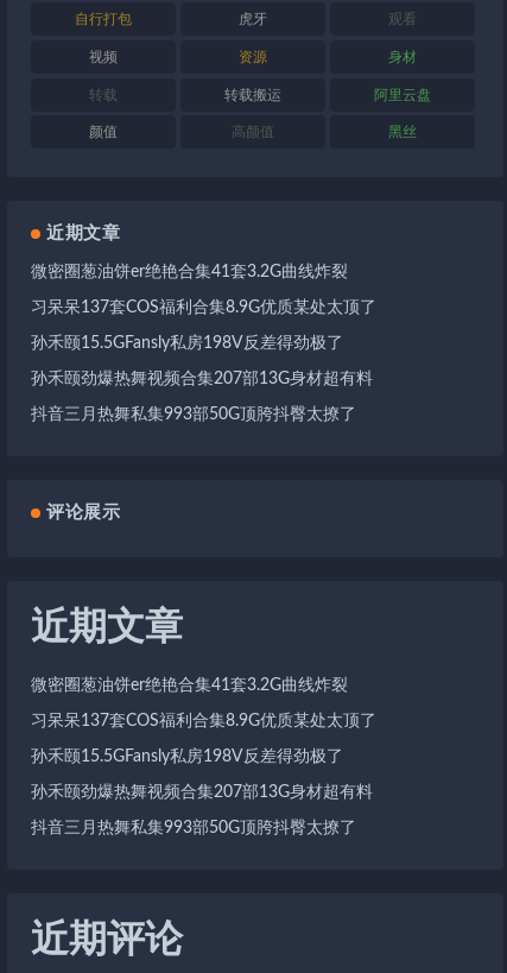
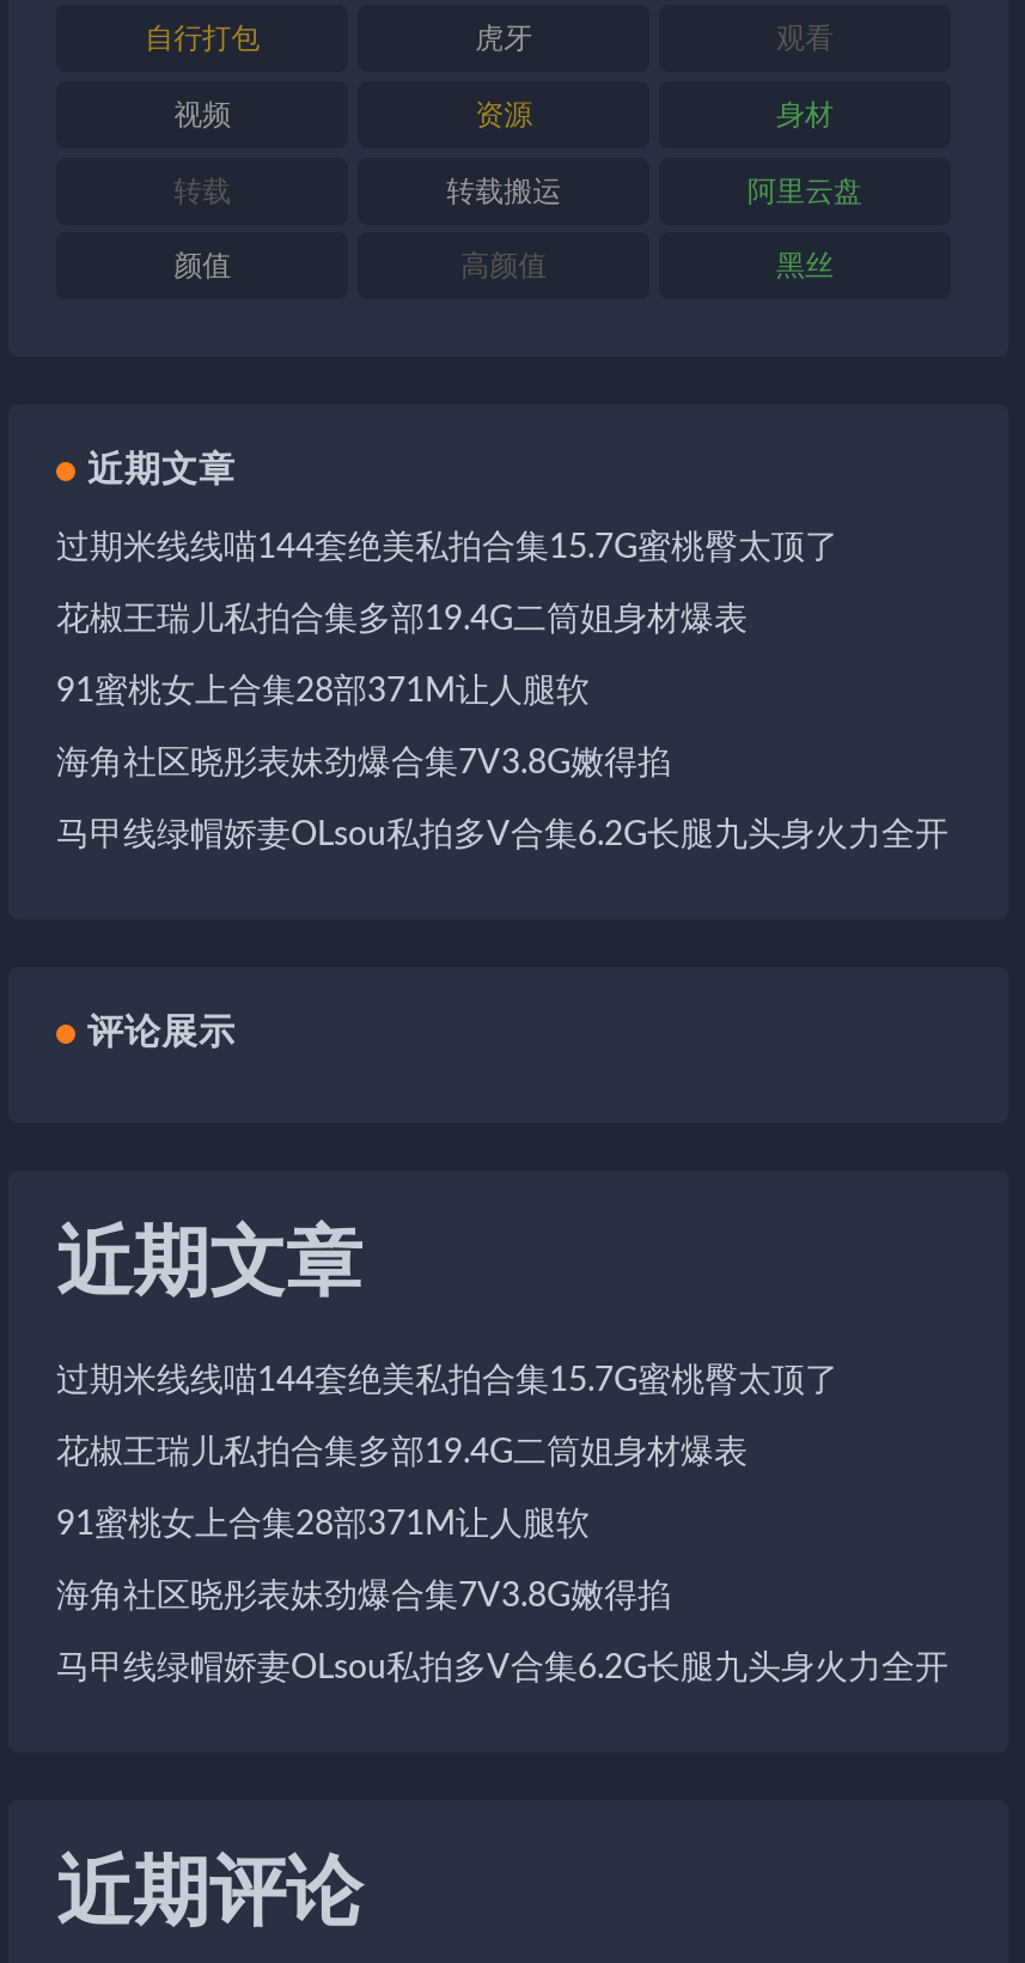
- 微密圈葱油饼er绝艳合集41套3.2G曲线炸裂
+ 过期米线线喵144套绝美私拍合集15.7G蜜桃臀太顶了

- 习呆呆137套COS福利合集8.9G优质某处太顶了
+ 花椒王瑞儿私拍合集多部19.4G二筒姐身材爆表

- 孙禾颐15.5GFansly私房198V反差得劲极了
+ 91蜜桃女上合集28部371M让人腿软

- 孙禾颐劲爆热舞视频合集207部13G身材超有料
+ 海角社区晓彤表妹劲爆合集7V3.8G嫩得掐

- 抖音三月热舞私集993部50G顶胯抖臀太撩了
+ 马甲线绿帽娇妻OLsou私拍多V合集6.2G长腿九头身火力全开

- 微密圈葱油饼er绝艳合集41套3.2G曲线炸裂
+ 过期米线线喵144套绝美私拍合集15.7G蜜桃臀太顶了

- 习呆呆137套COS福利合集8.9G优质某处太顶了
+ 花椒王瑞儿私拍合集多部19.4G二筒姐身材爆表

- 孙禾颐15.5GFansly私房198V反差得劲极了
+ 91蜜桃女上合集28部371M让人腿软

- 孙禾颐劲爆热舞视频合集207部13G身材超有料
+ 海角社区晓彤表妹劲爆合集7V3.8G嫩得掐

- 抖音三月热舞私集993部50G顶胯抖臀太撩了
+ 马甲线绿帽娇妻OLsou私拍多V合集6.2G长腿九头身火力全开
